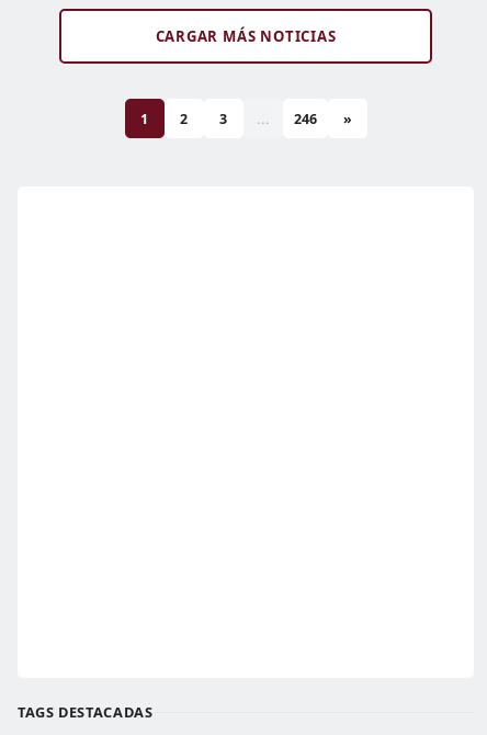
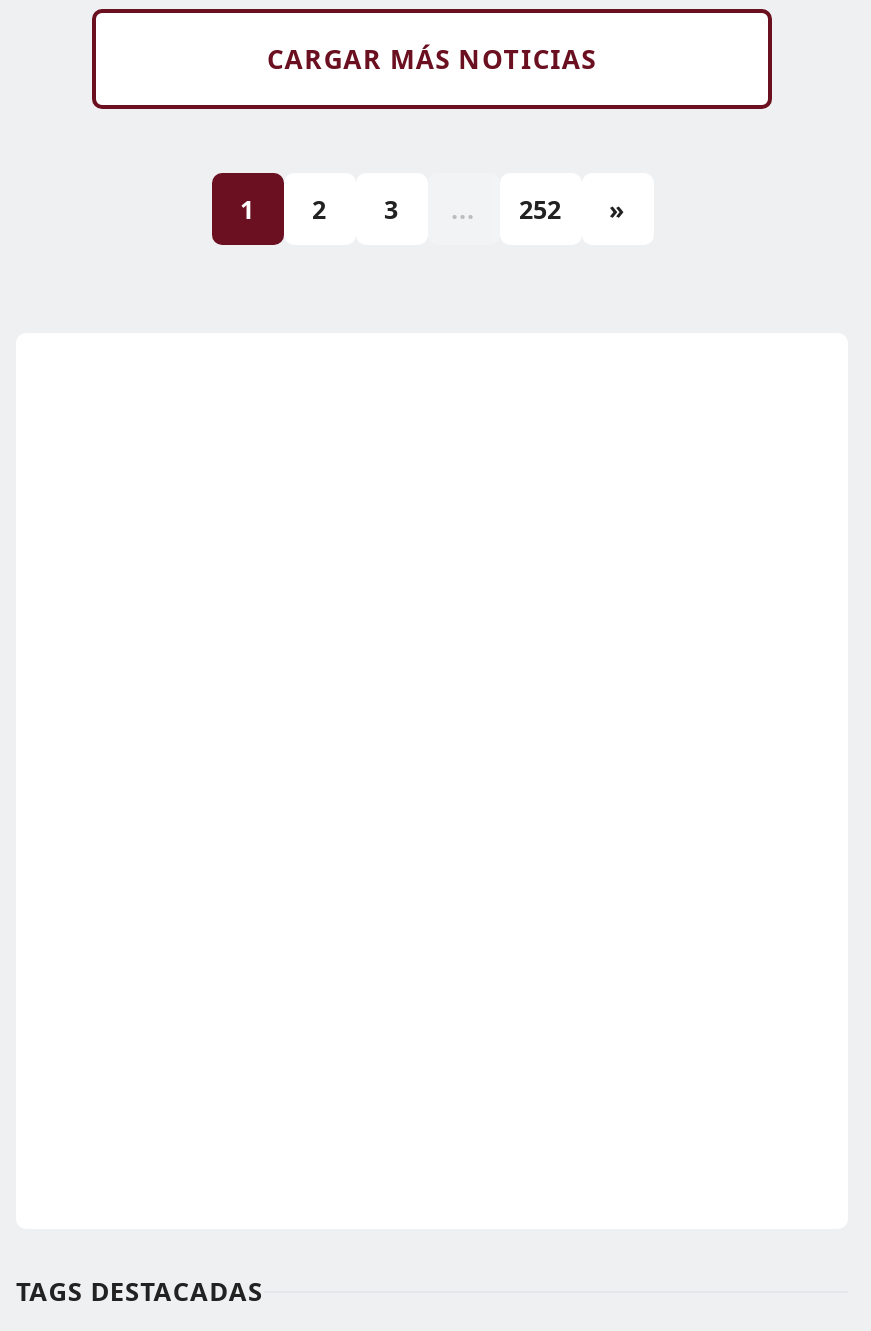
- 246
+ 252
